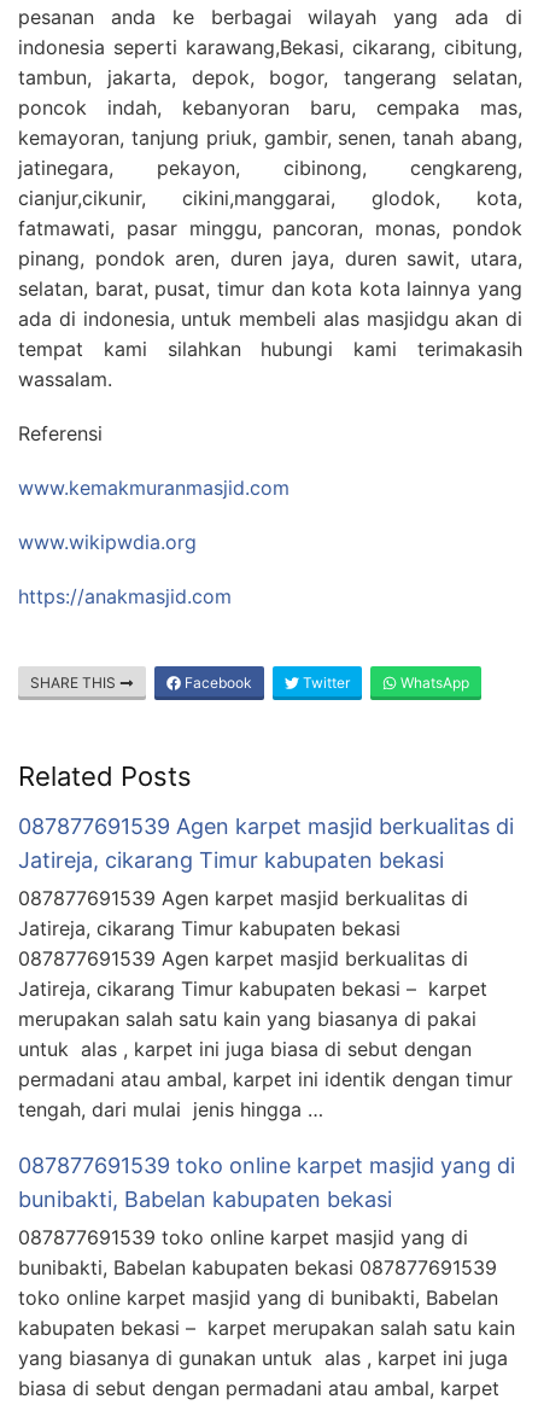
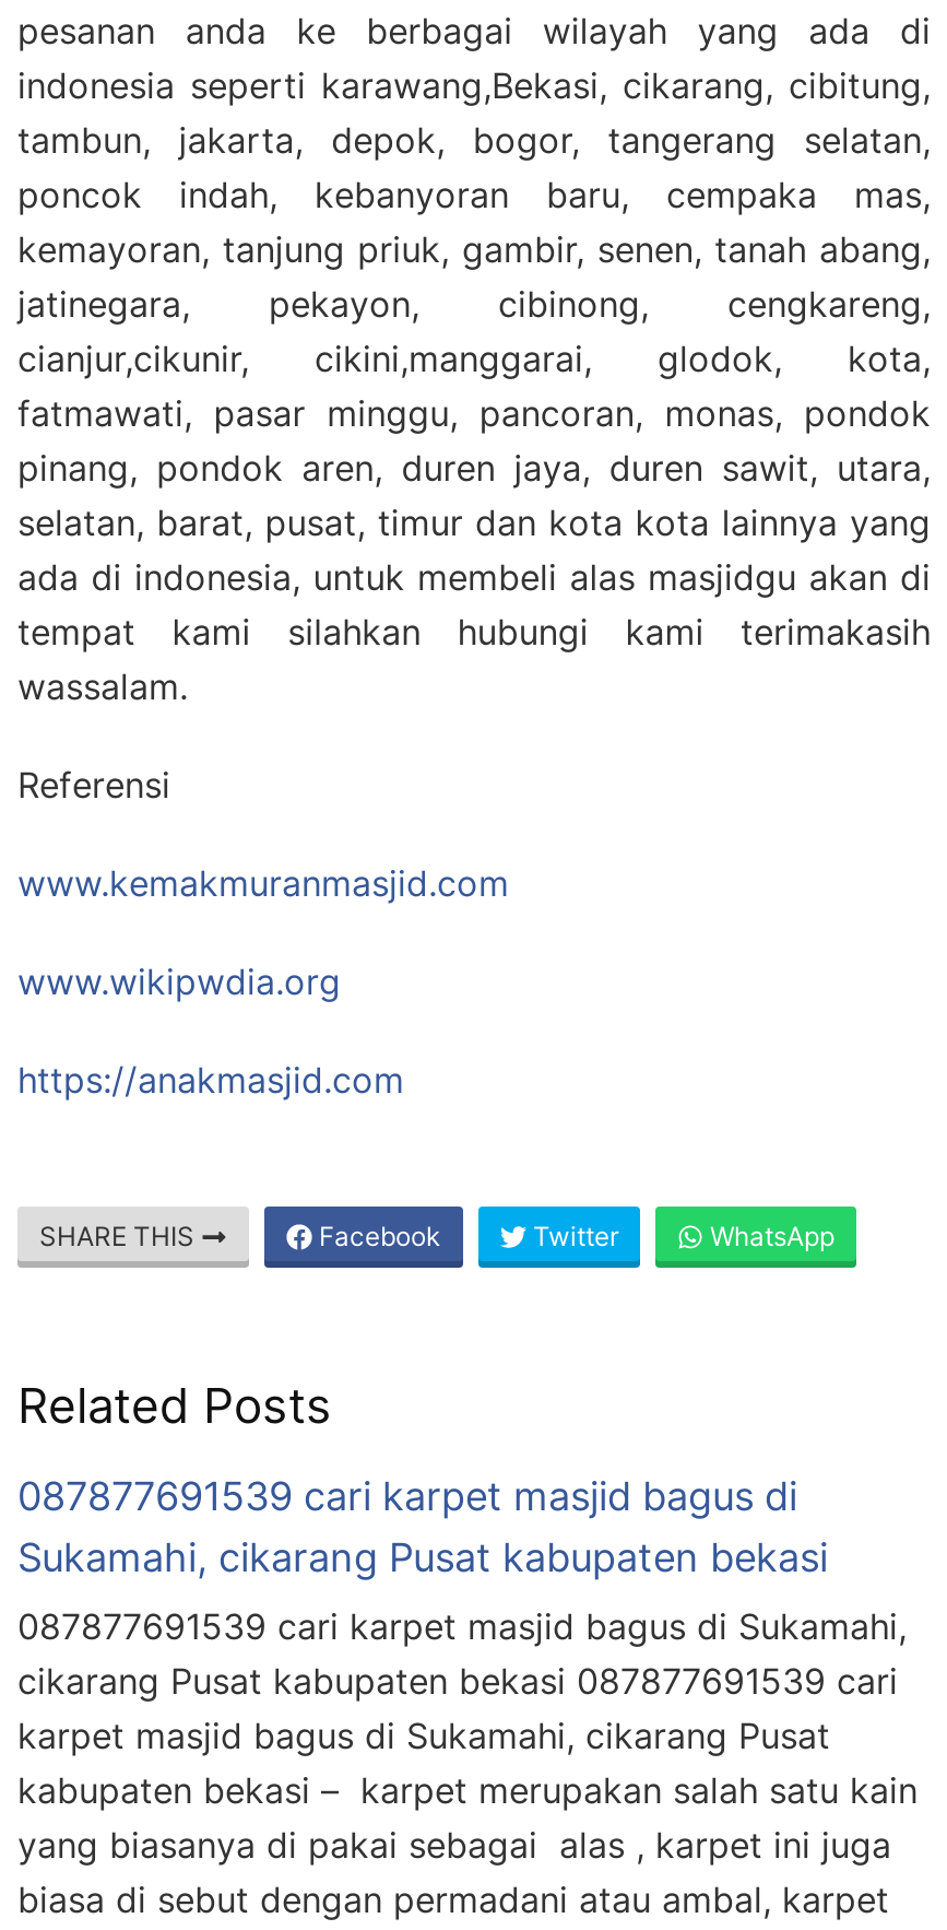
- 087877691539 Agen karpet masjid berkualitas di
- Jatireja, cikarang Timur kabupaten bekasi
- 087877691539 Agen karpet masjid berkualitas di
- Jatireja, cikarang Timur kabupaten bekasi
- 087877691539 Agen karpet masjid berkualitas di
- Jatireja, cikarang Timur kabupaten bekasi – karpet
- merupakan salah satu kain yang biasanya di pakai
- untuk alas , karpet ini juga biasa di sebut dengan
- permadani atau ambal, karpet ini identik dengan timur
- tengah, dari mulai jenis hingga …
- 087877691539 toko online karpet masjid yang di
- bunibakti, Babelan kabupaten bekasi
- 087877691539 toko online karpet masjid yang di
- bunibakti, Babelan kabupaten bekasi 087877691539
- toko online karpet masjid yang di bunibakti, Babelan
+ 087877691539 cari karpet masjid bagus di
+ Sukamahi, cikarang Pusat kabupaten bekasi
+ 087877691539 cari karpet masjid bagus di Sukamahi,
+ cikarang Pusat kabupaten bekasi 087877691539 cari
+ karpet masjid bagus di Sukamahi, cikarang Pusat

- yang biasanya di gunakan untuk alas , karpet ini juga
+ yang biasanya di pakai sebagai alas , karpet ini juga
